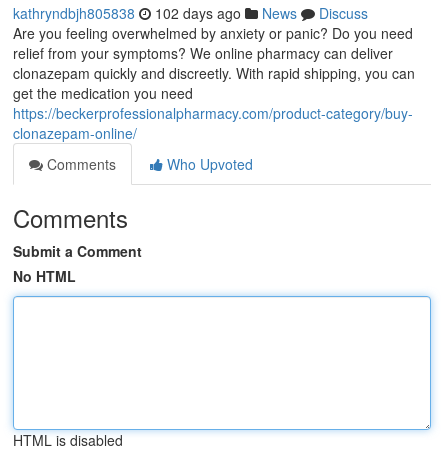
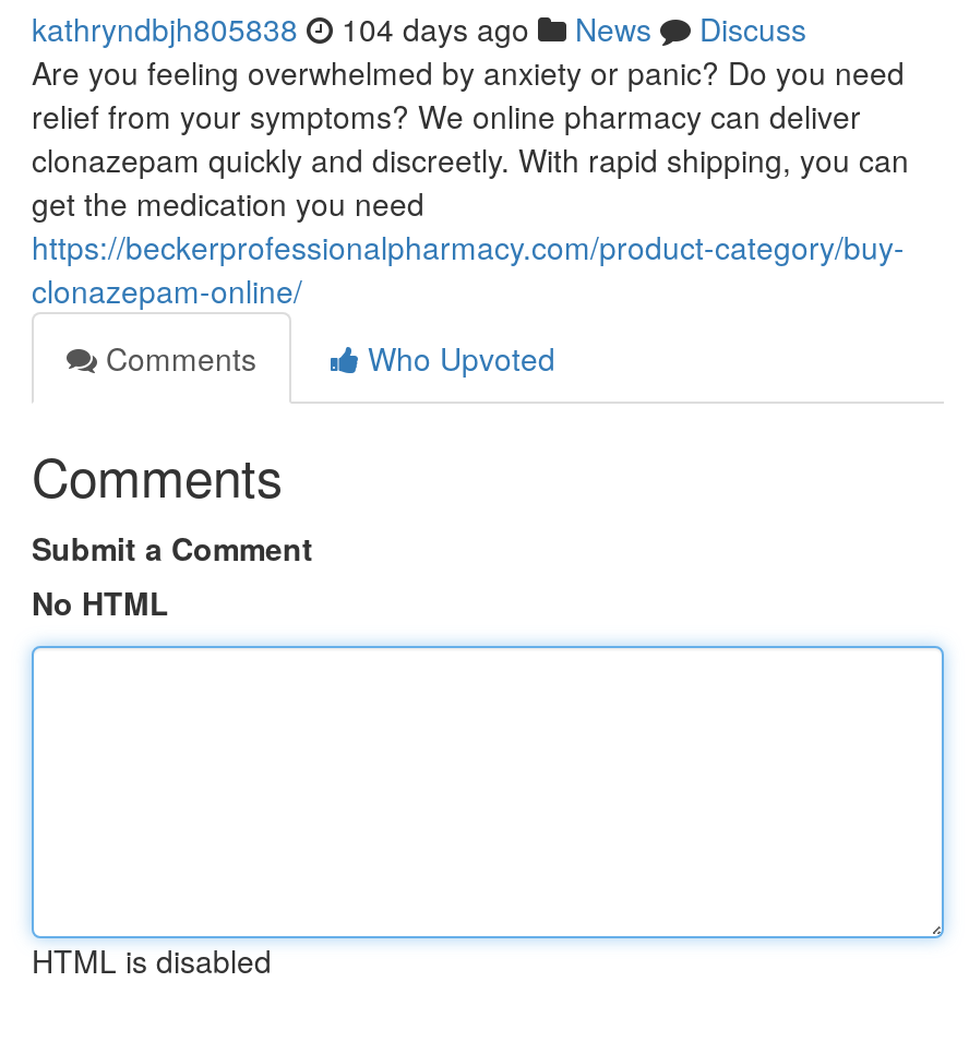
- kathryndbjh805838 102 days ago News Discuss
+ kathryndbjh805838 104 days ago News Discuss
